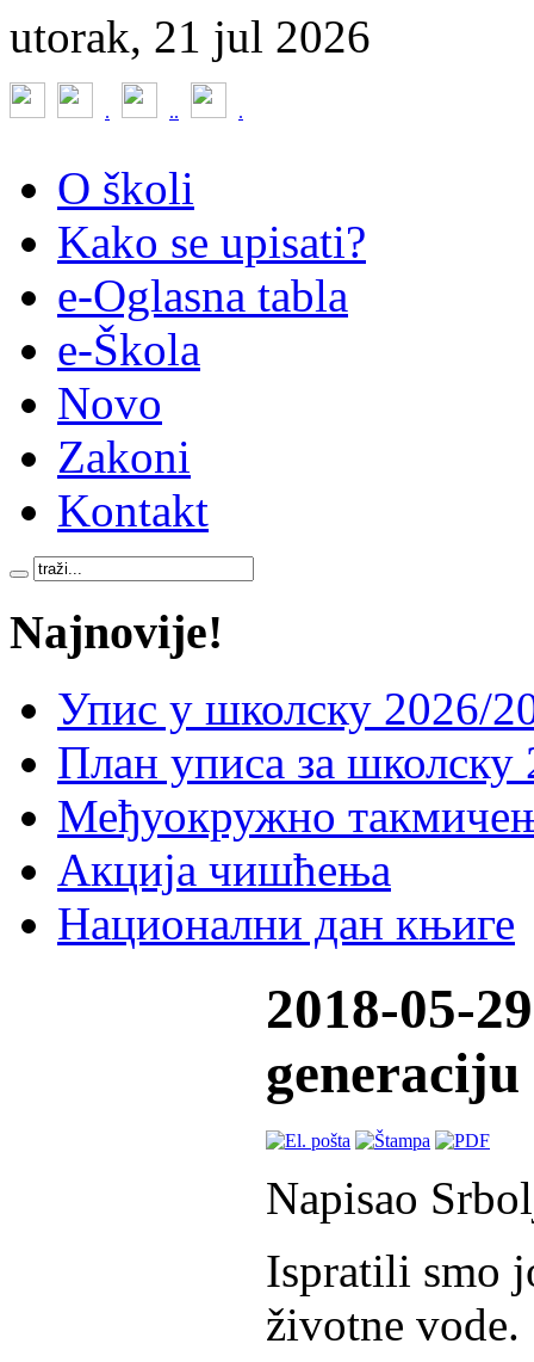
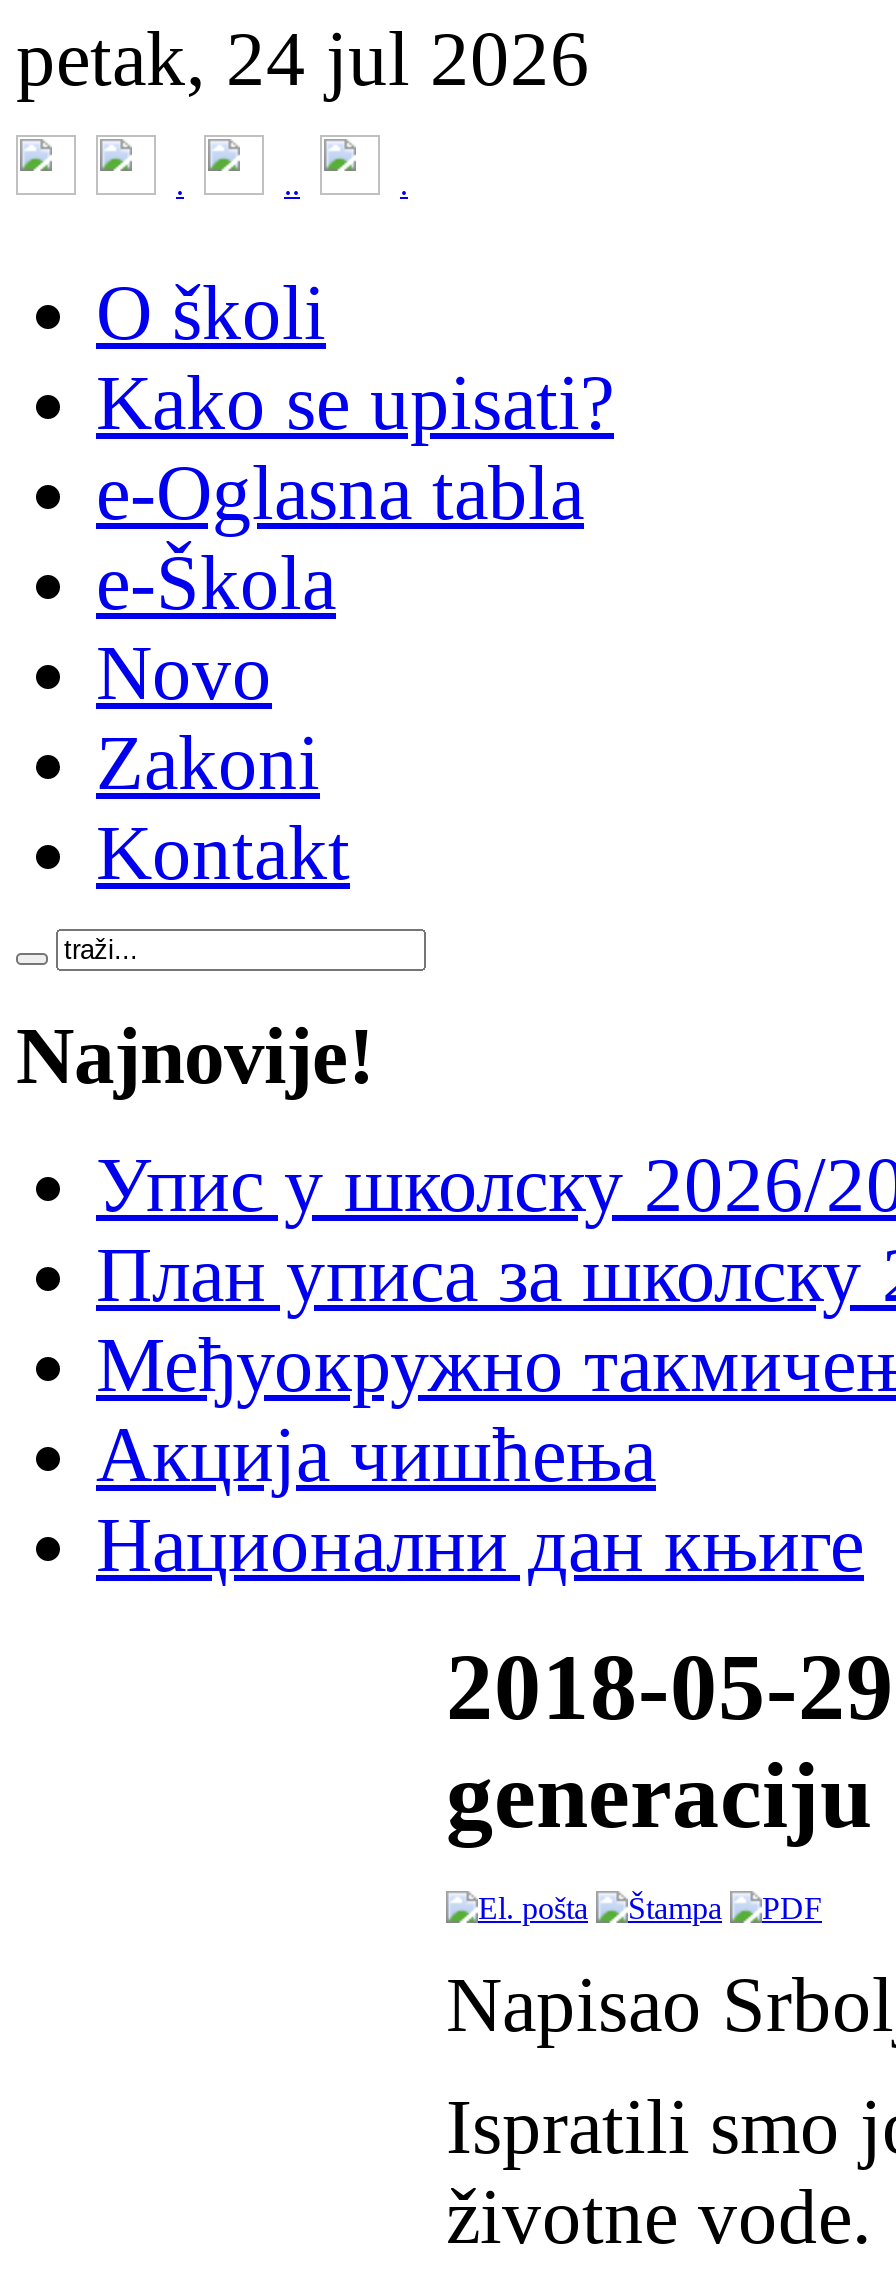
- utorak, 21 jul 2026
+ petak, 24 jul 2026
